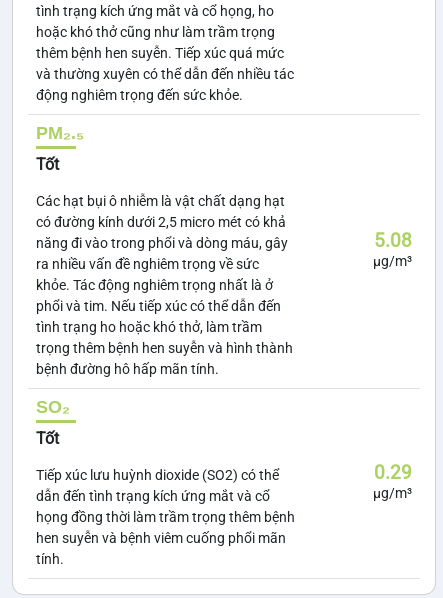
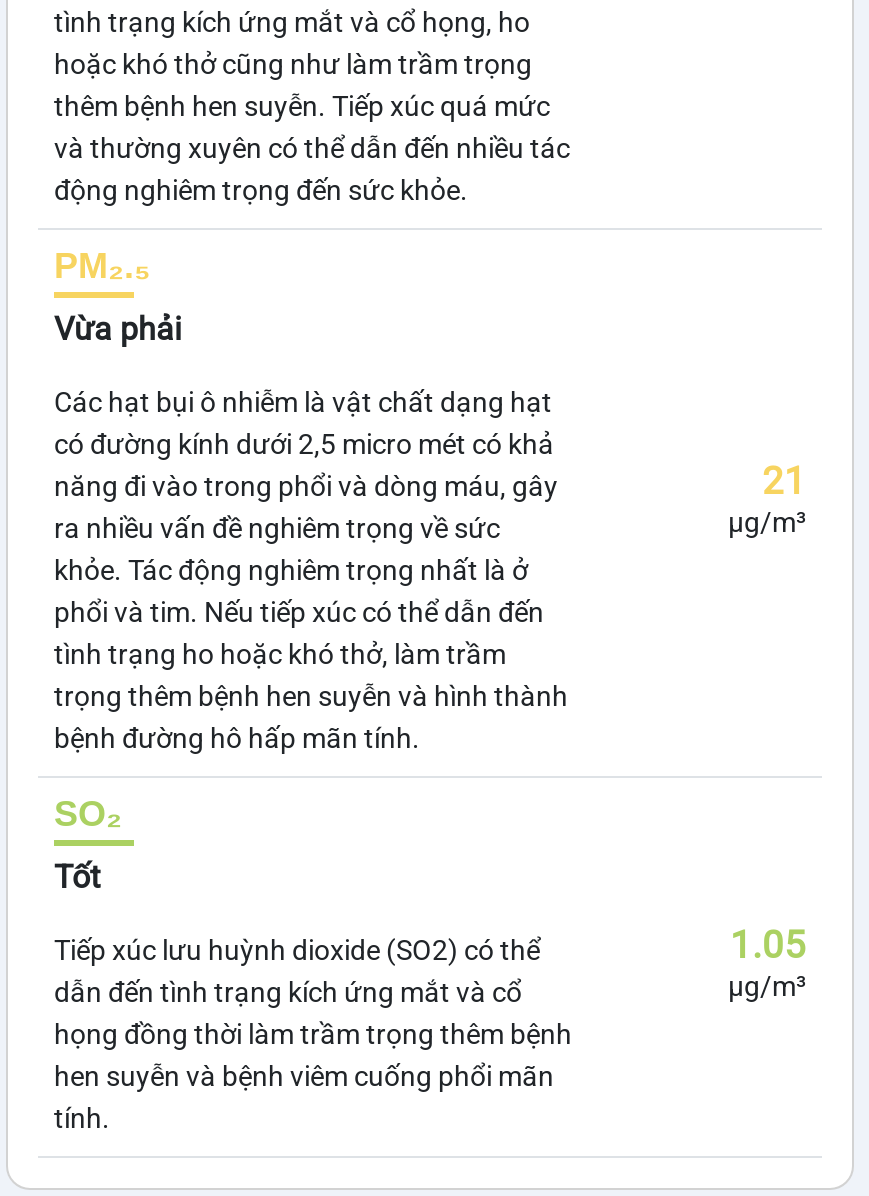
- Tốt
+ Vừa phải

- 5.08
+ 21

- 0.29
+ 1.05
